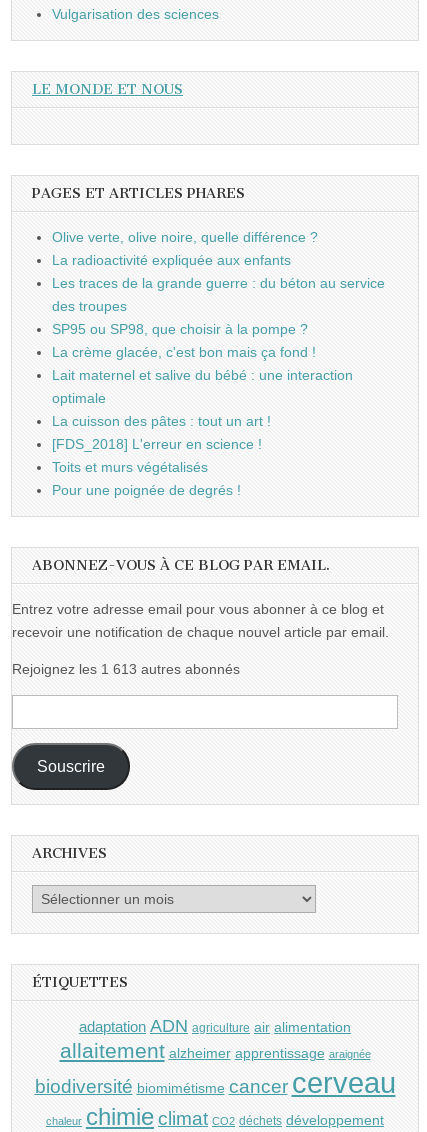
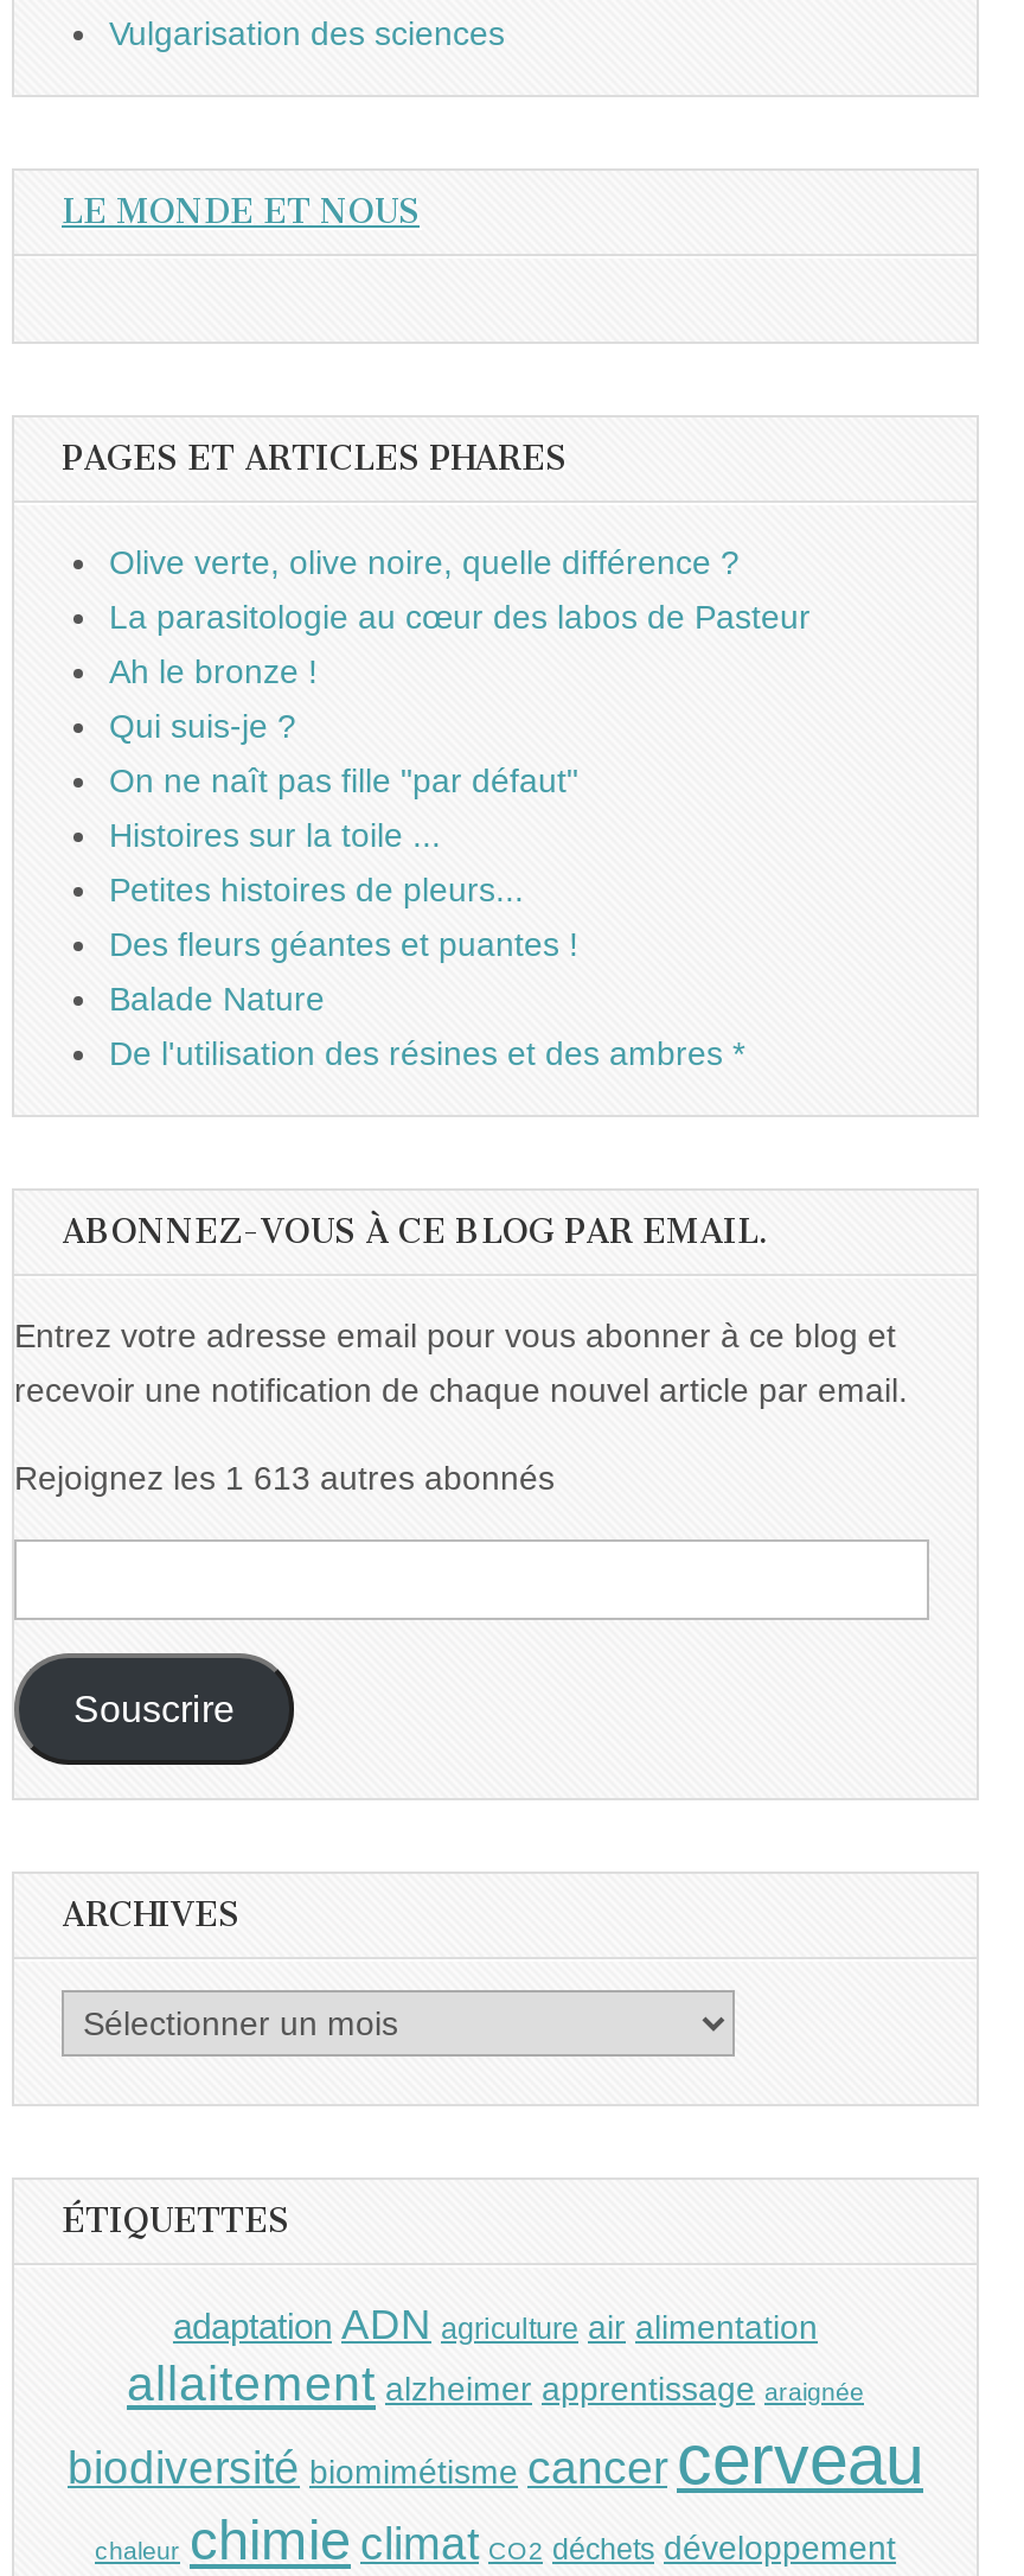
- La radioactivité expliquée aux enfants
- Les traces de la grande guerre : du béton au service
- des troupes
- SP95 ou SP98, que choisir à la pompe ?
- La crème glacée, c'est bon mais ça fond !
- Lait maternel et salive du bébé : une interaction
- optimale
- La cuisson des pâtes : tout un art !
- [FDS_2018] L'erreur en science !
- Toits et murs végétalisés
- Pour une poignée de degrés !
+ La parasitologie au cœur des labos de Pasteur
+ Ah le bronze !
+ Qui suis-je ?
+ On ne naît pas fille "par défaut"
+ Histoires sur la toile ...
+ Petites histoires de pleurs...
+ Des fleurs géantes et puantes !
+ Balade Nature
+ De l'utilisation des résines et des ambres *
